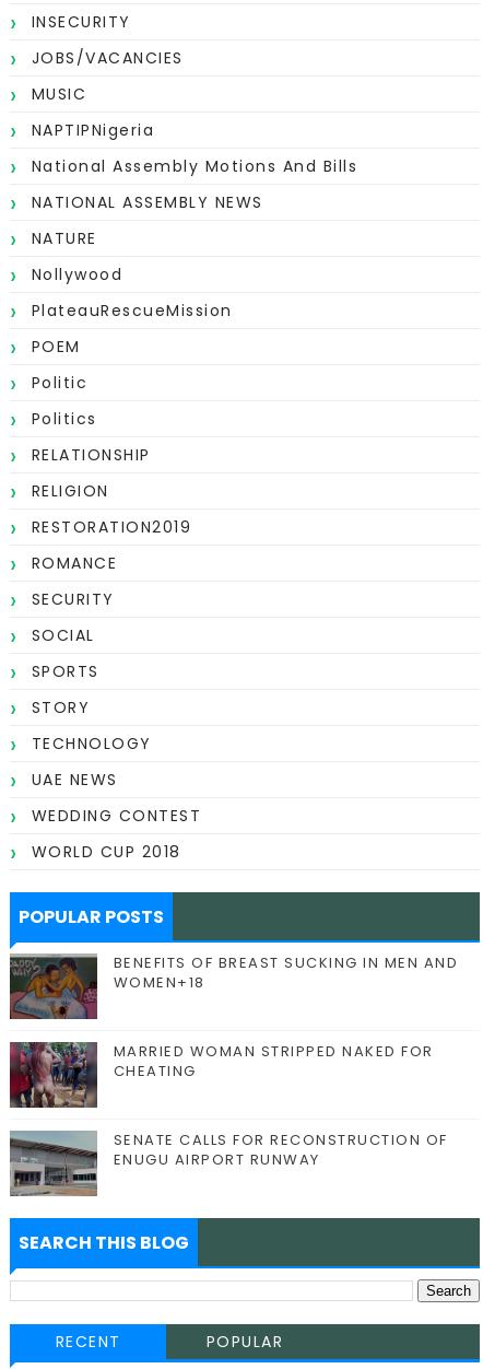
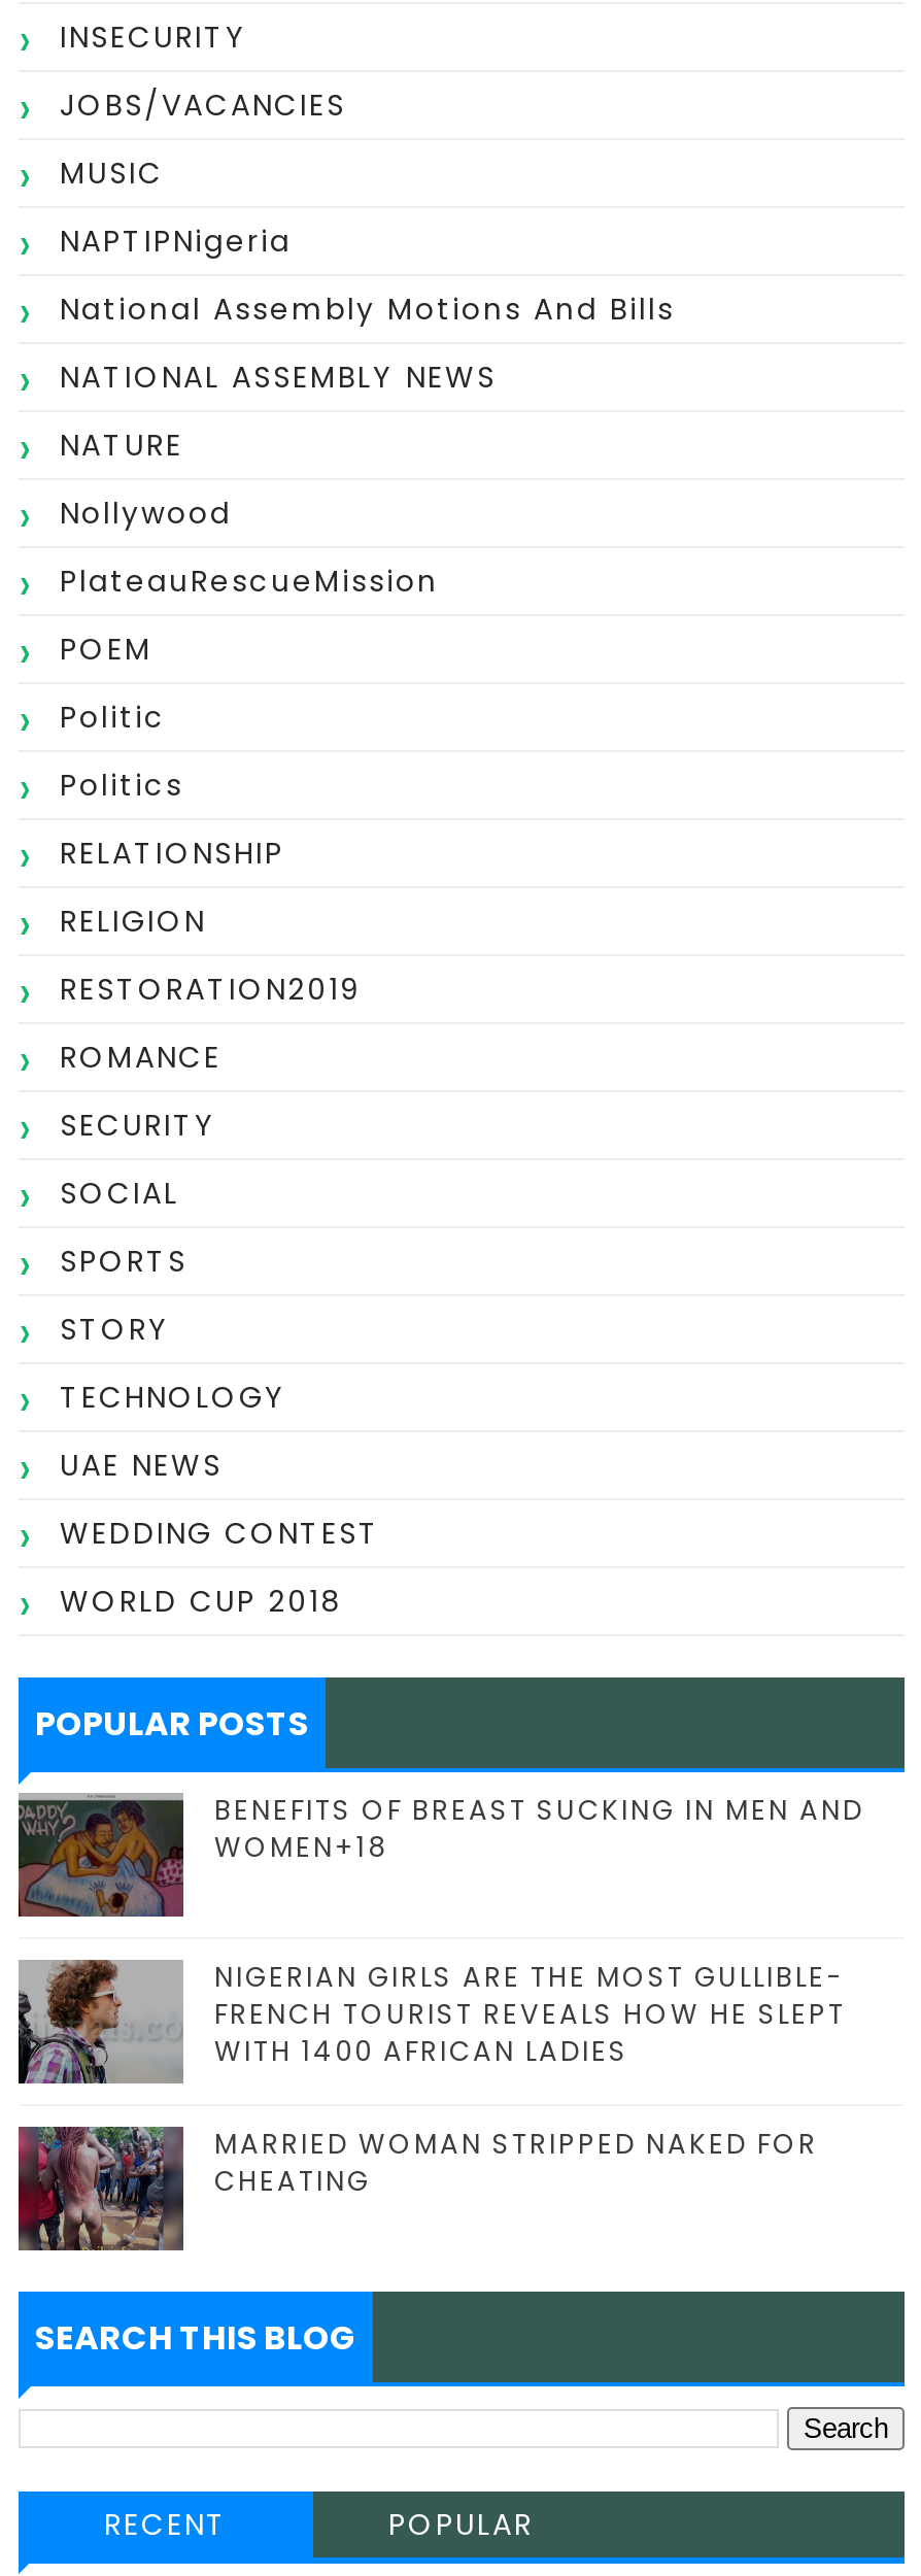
+ [image]
+ NIGERIAN GIRLS ARE THE MOST GULLIBLE-
+ FRENCH TOURIST REVEALS HOW HE SLEPT
+ WITH 1400 AFRICAN LADIES

moved down: [image] | MARRIED WOMAN STRIPPED NAKED FOR | CHEATING

- [image]
- SENATE CALLS FOR RECONSTRUCTION OF
- ENUGU AIRPORT RUNWAY
